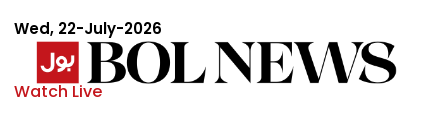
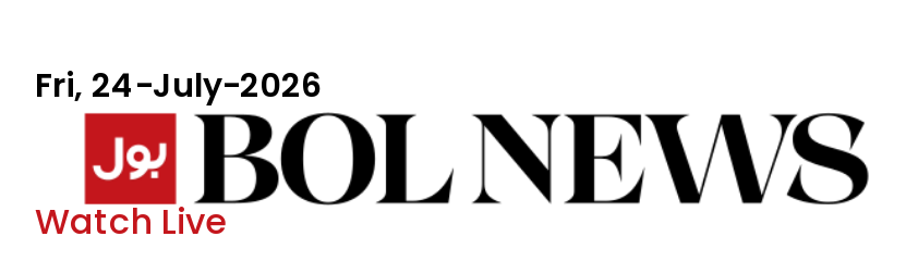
- Wed, 22-July-2026
+ Fri, 24-July-2026
